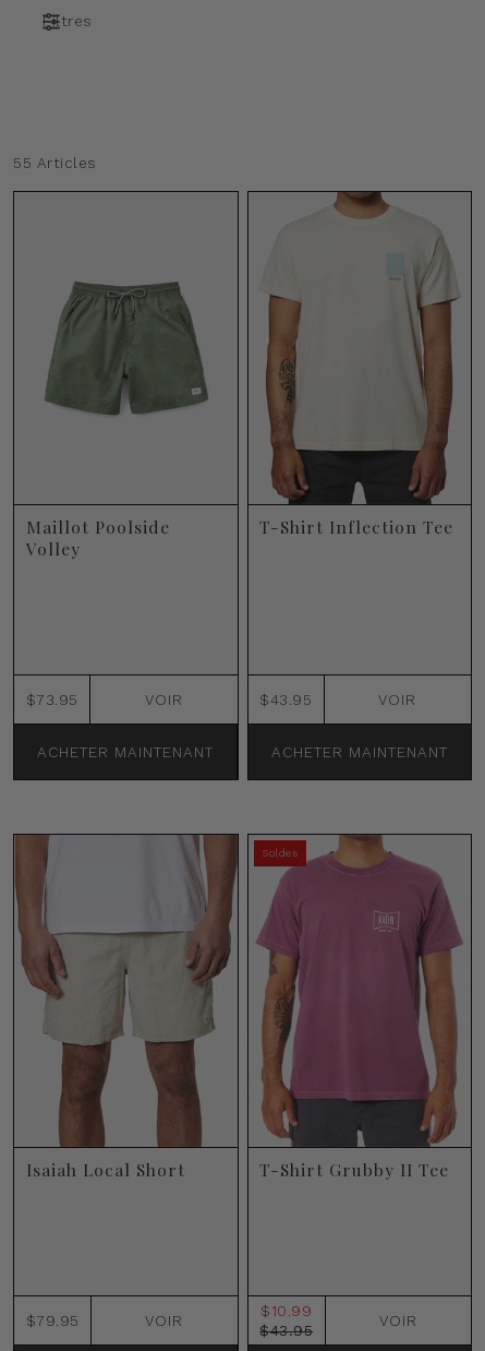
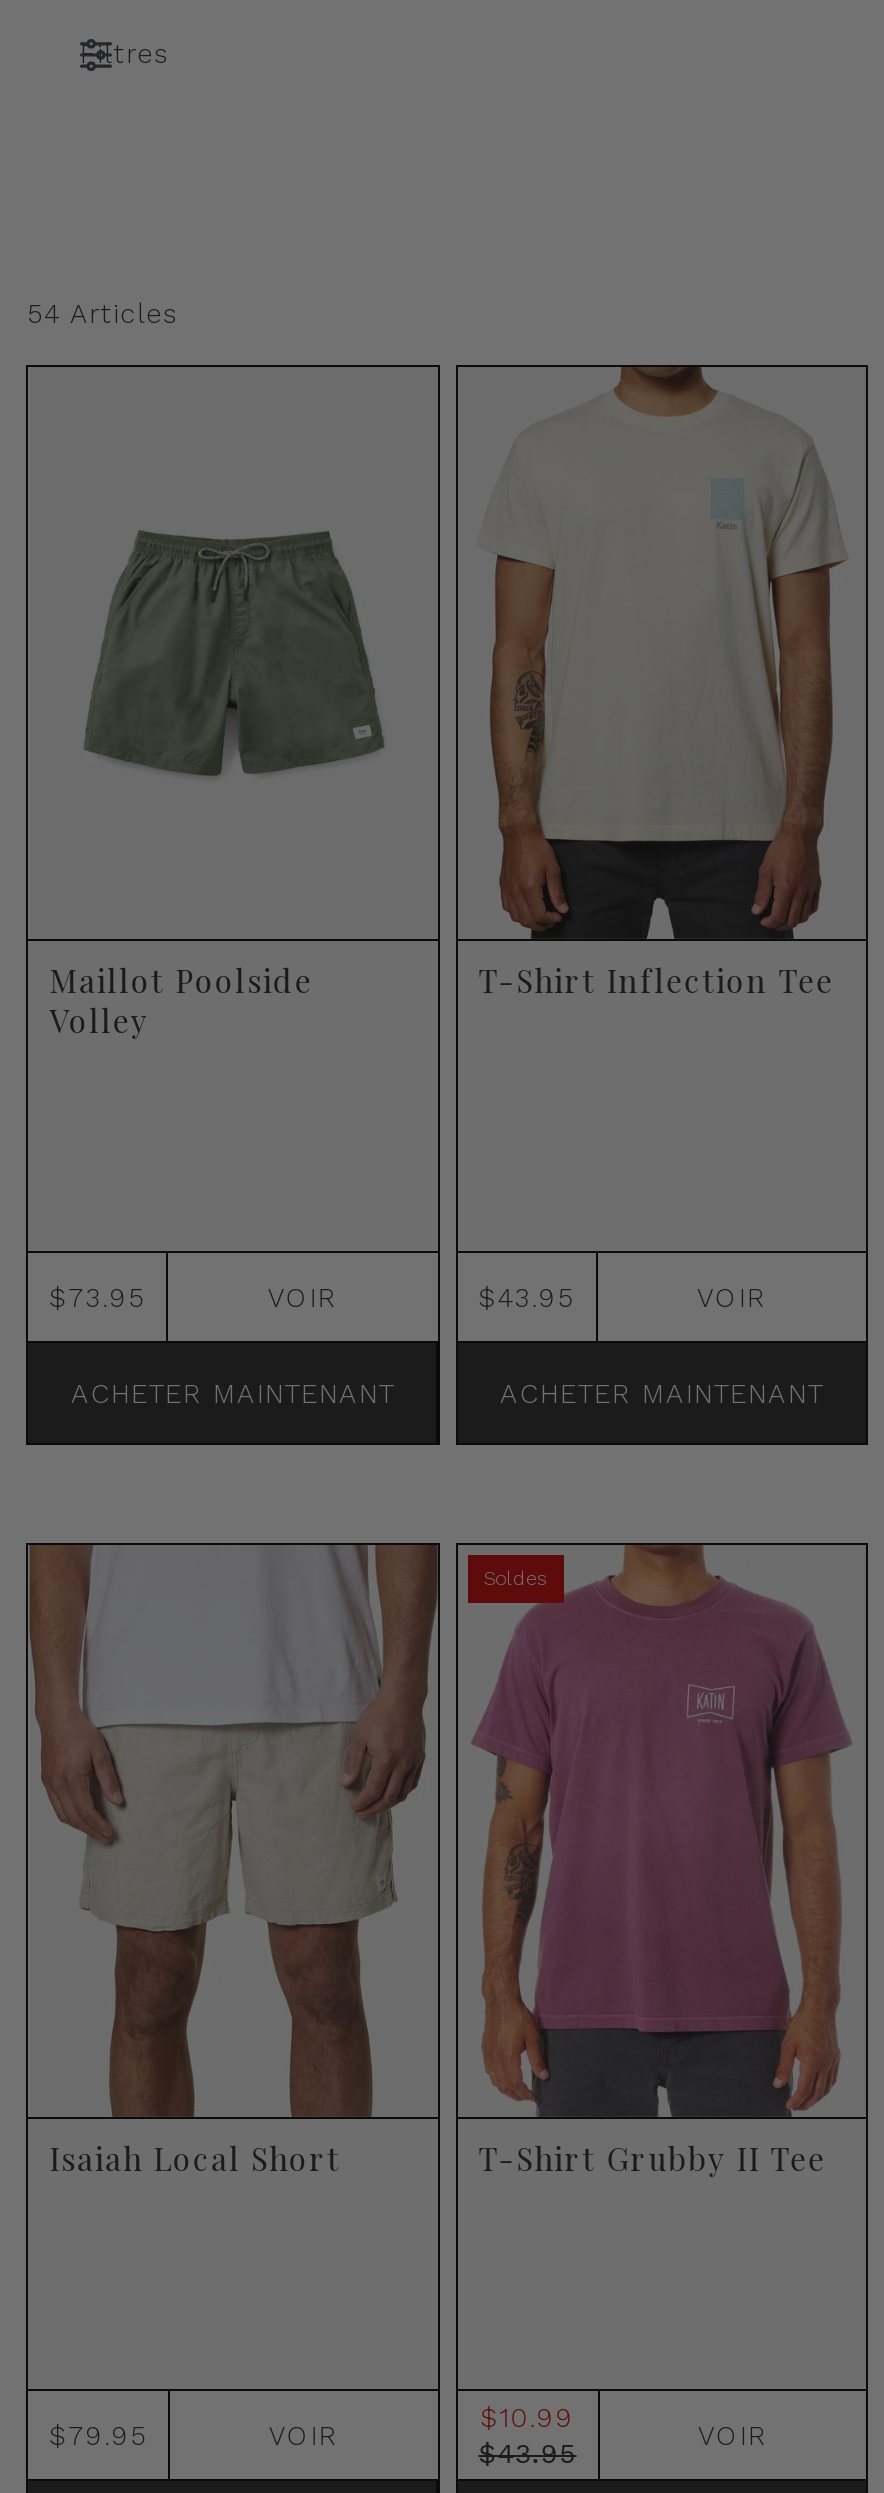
- 55 Articles
+ 54 Articles
